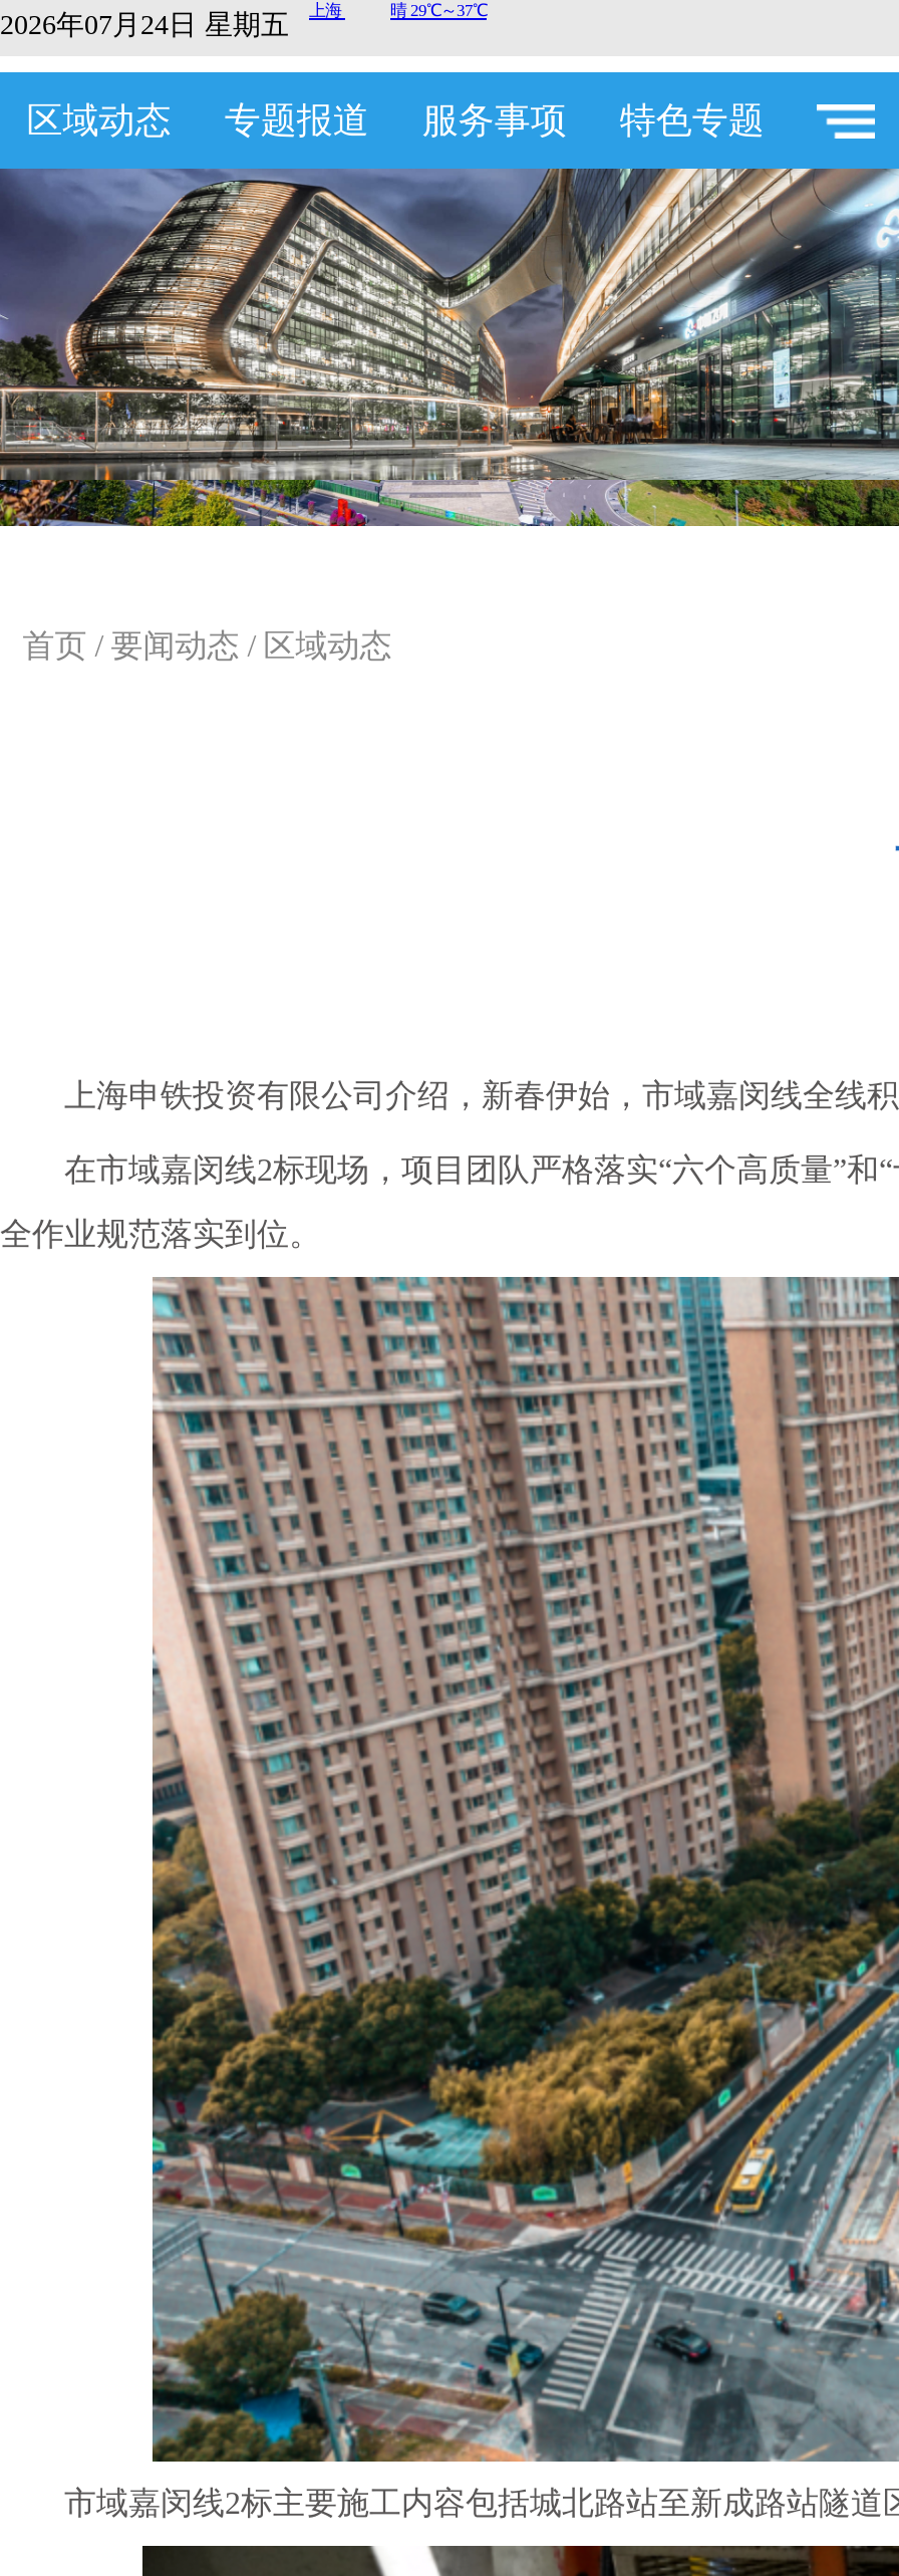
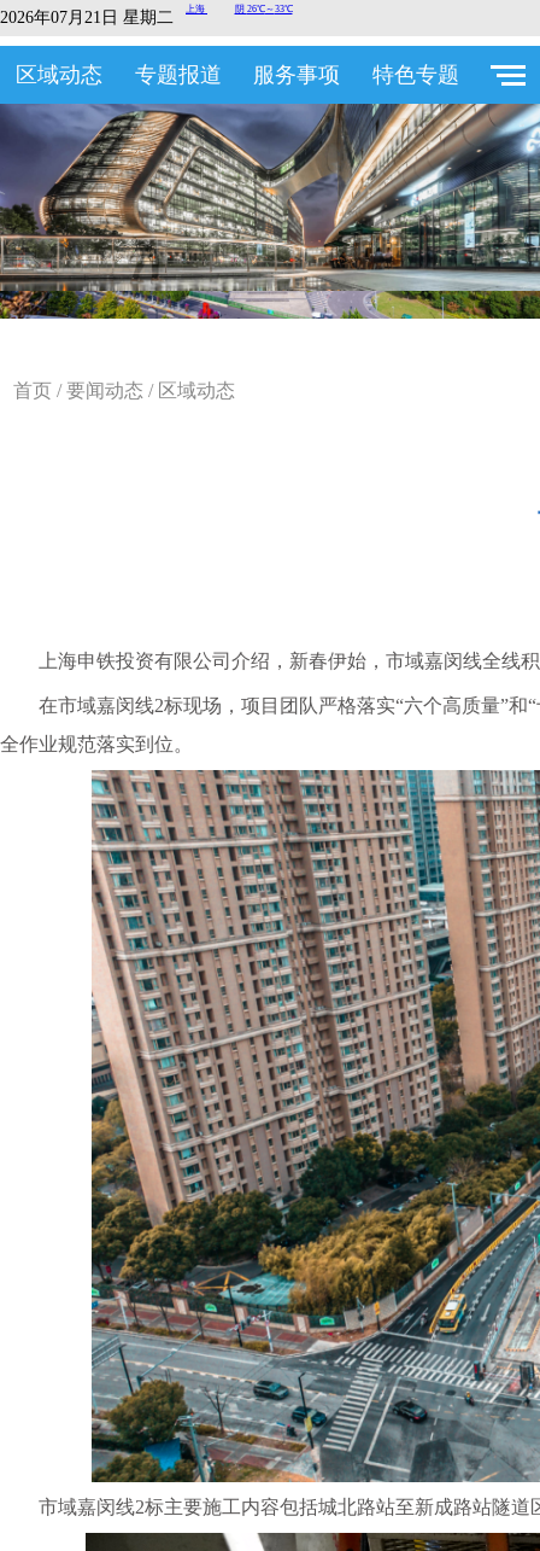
- 2026年07月24日 星期五
+ 2026年07月21日 星期二
